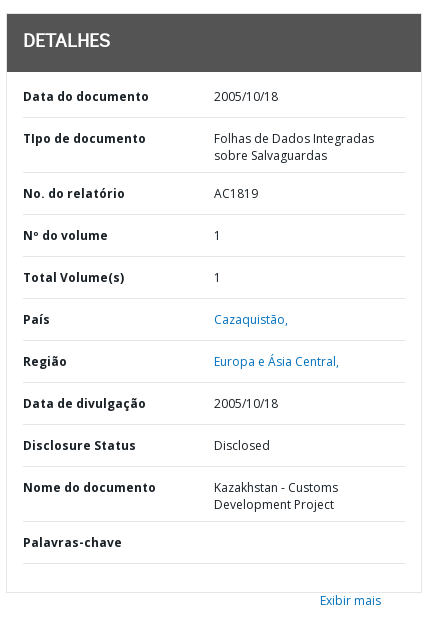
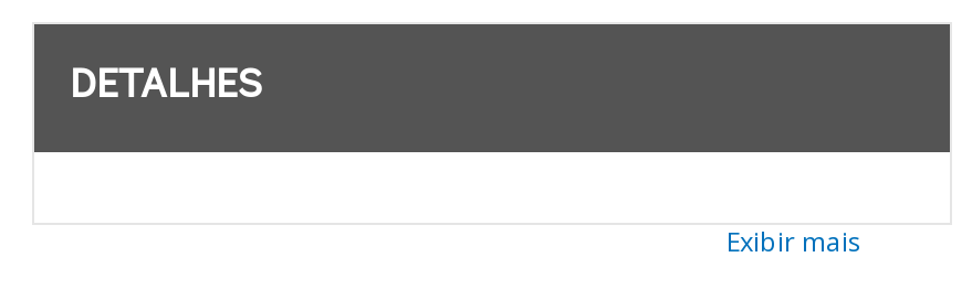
- Data do documento
- 2005/10/18
- TIpo de documento
- Folhas de Dados Integradas
- sobre Salvaguardas
- No. do relatório
- AC1819
- Nº do volume
- 1
- Total Volume(s)
- 1
- País
- Cazaquistão,
- Região
- Europa e Ásia Central,
- Data de divulgação
- 2005/10/18
- Disclosure Status
- Disclosed
- Nome do documento
- Kazakhstan - Customs
- Development Project
- Palavras-chave
